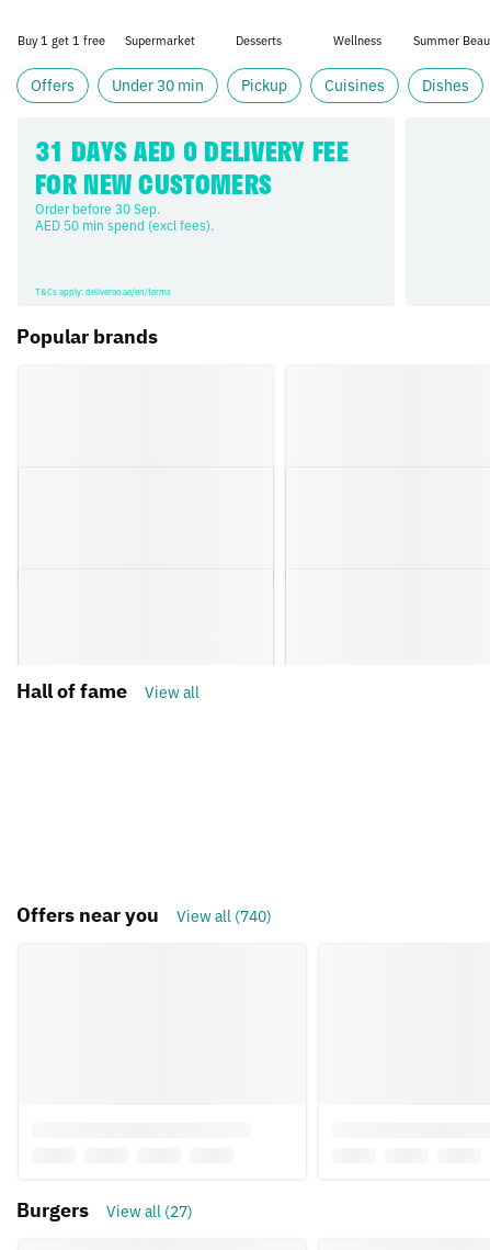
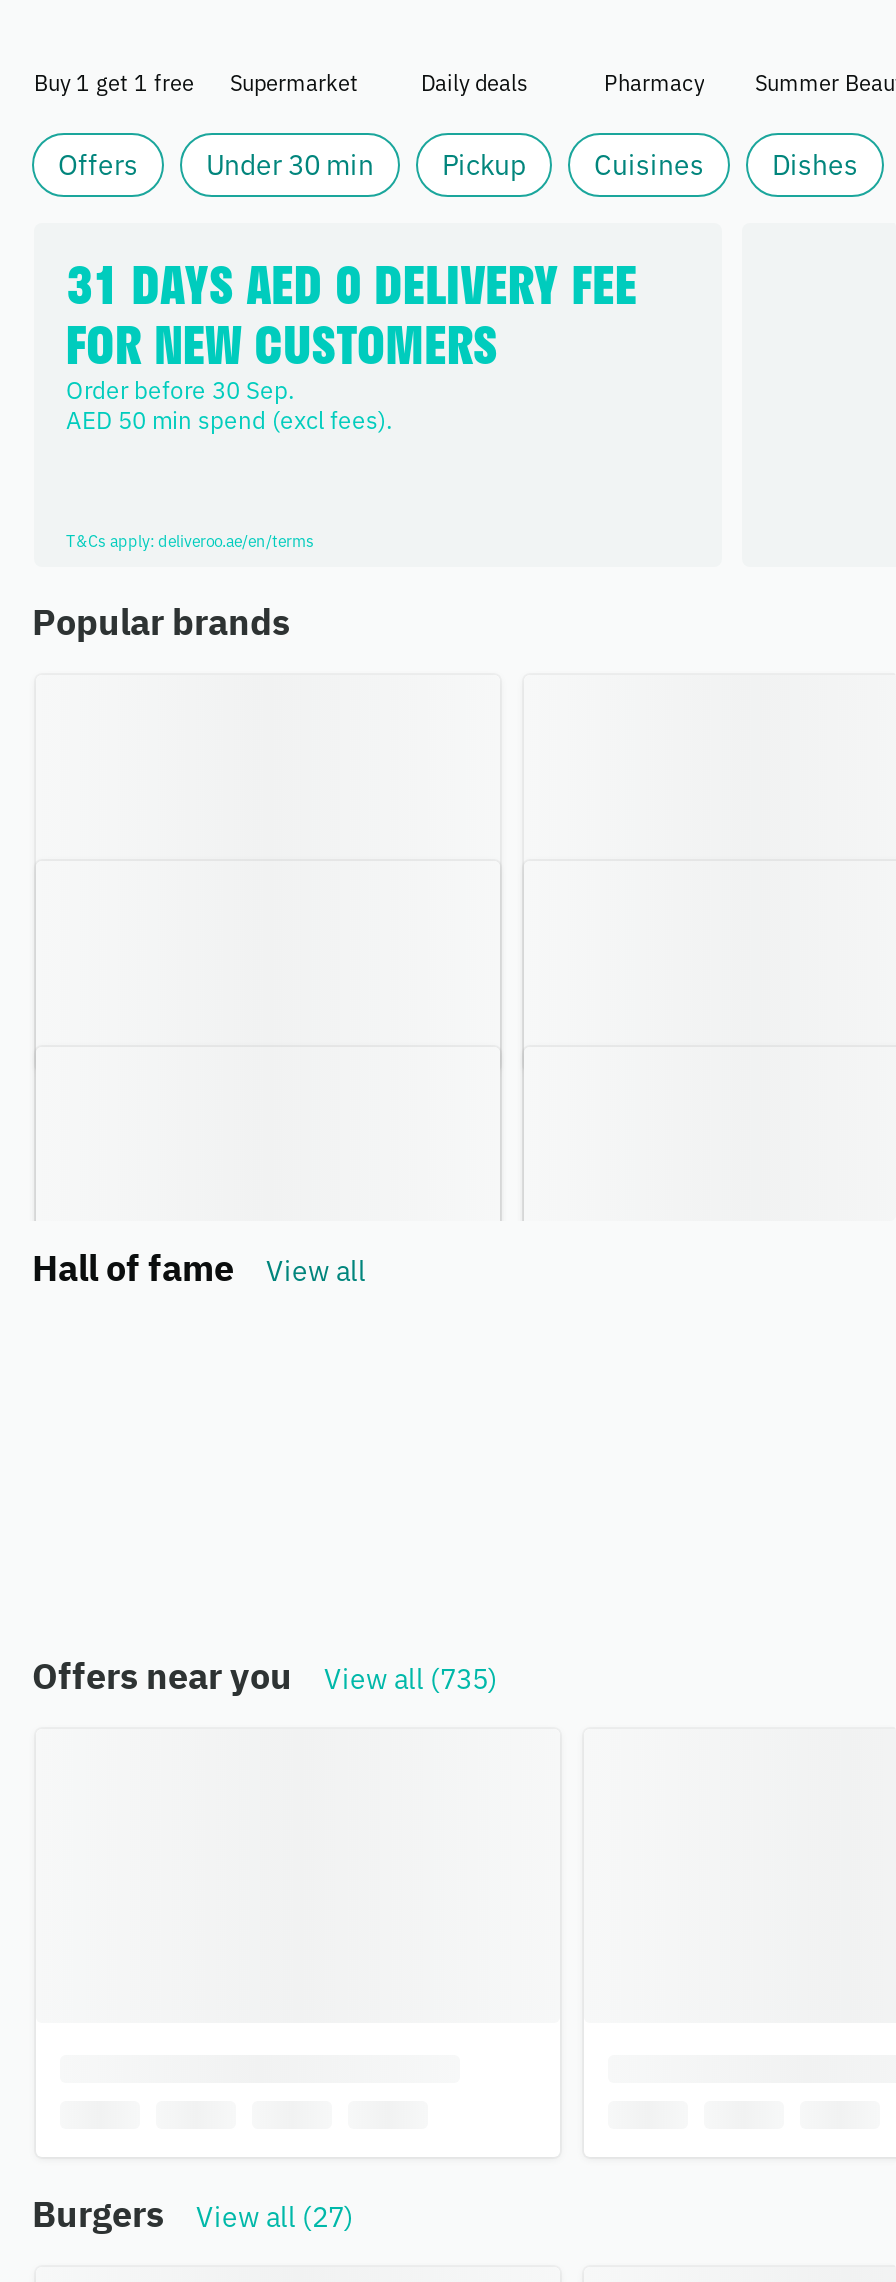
- Desserts
- Wellness
+ Daily deals
+ Pharmacy

- Offers near you View all (740)
+ Offers near you View all (735)
